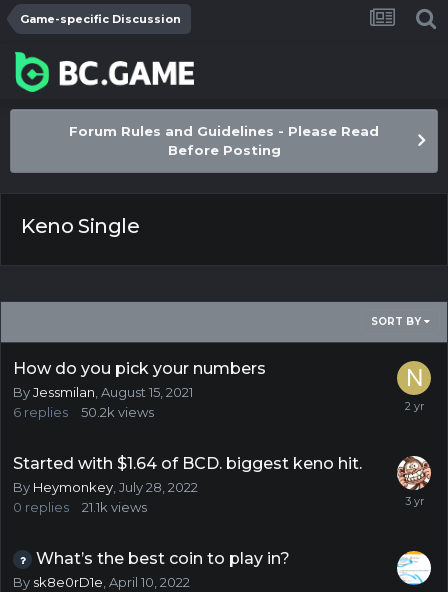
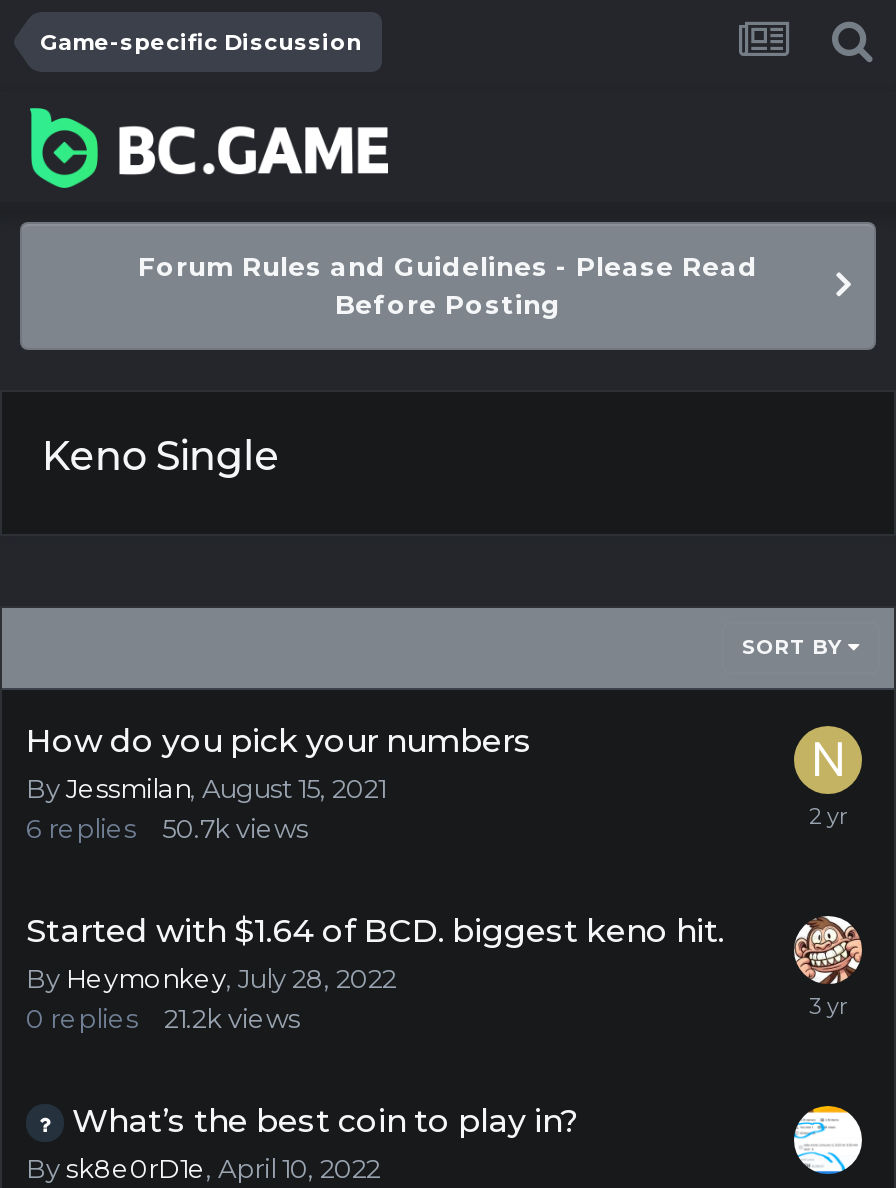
- 6 replies 50.2k views
+ 6 replies 50.7k views

- 21.1k views
+ 21.2k views
